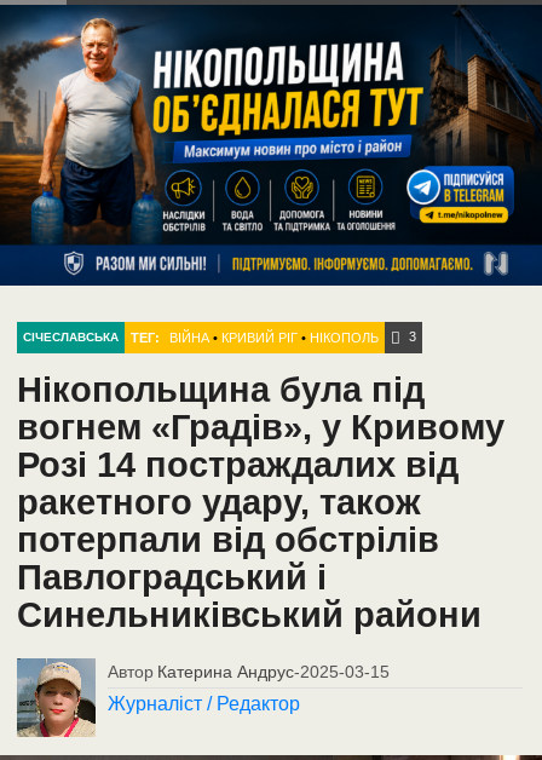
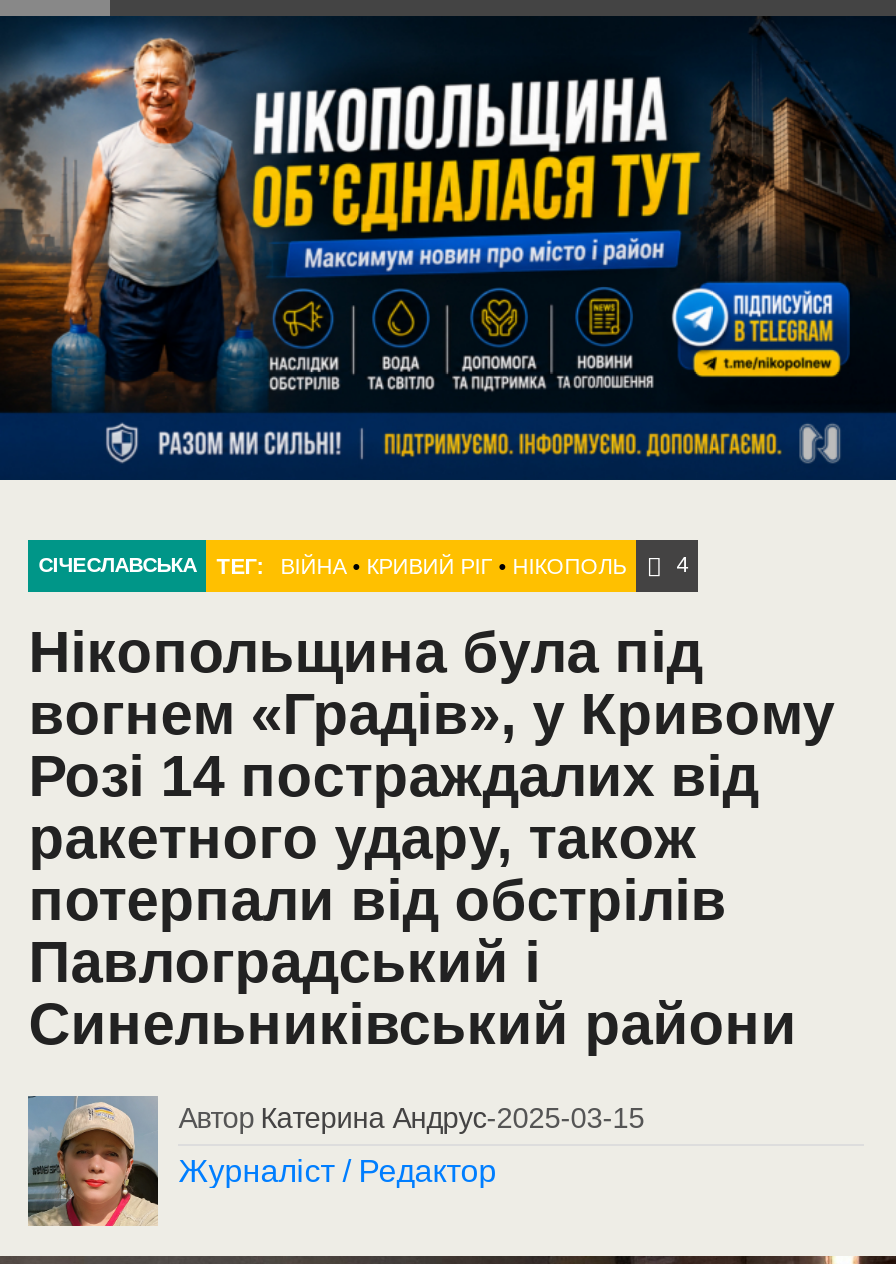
- 3
+ 4
